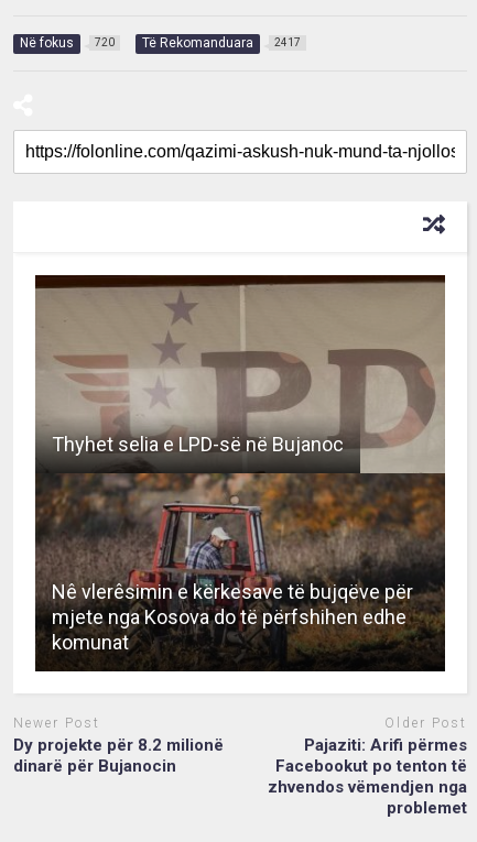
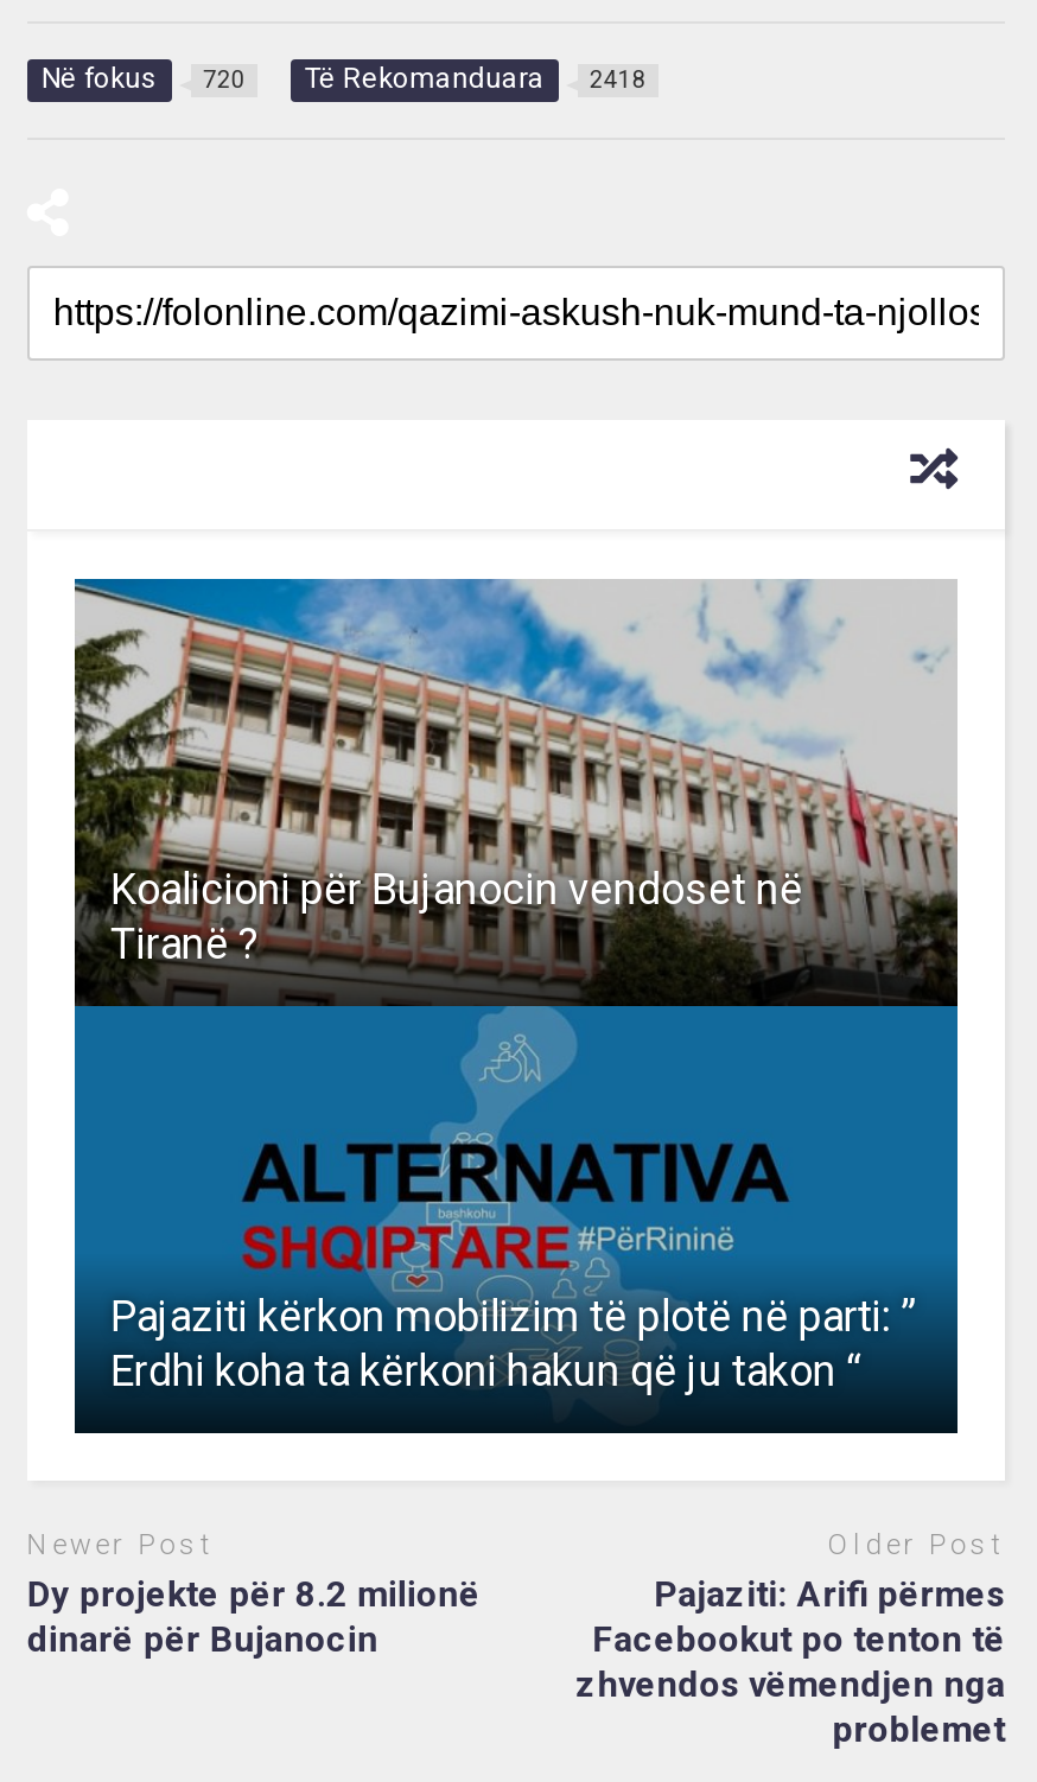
- Të Rekomanduara 2417
+ Të Rekomanduara 2418

- [image]
- Thyhet selia e LPD-së në Bujanoc
+ [image]
+ Koalicioni për Bujanocin vendoset në
+ Tiranë ?

- Nê vlerêsimin e kërkesave të bujqëve për
- mjete nga Kosova do të përfshihen edhe
- komunat
+ Pajaziti kërkon mobilizim të plotë në parti: ”
+ Erdhi koha ta kërkoni hakun që ju takon “
